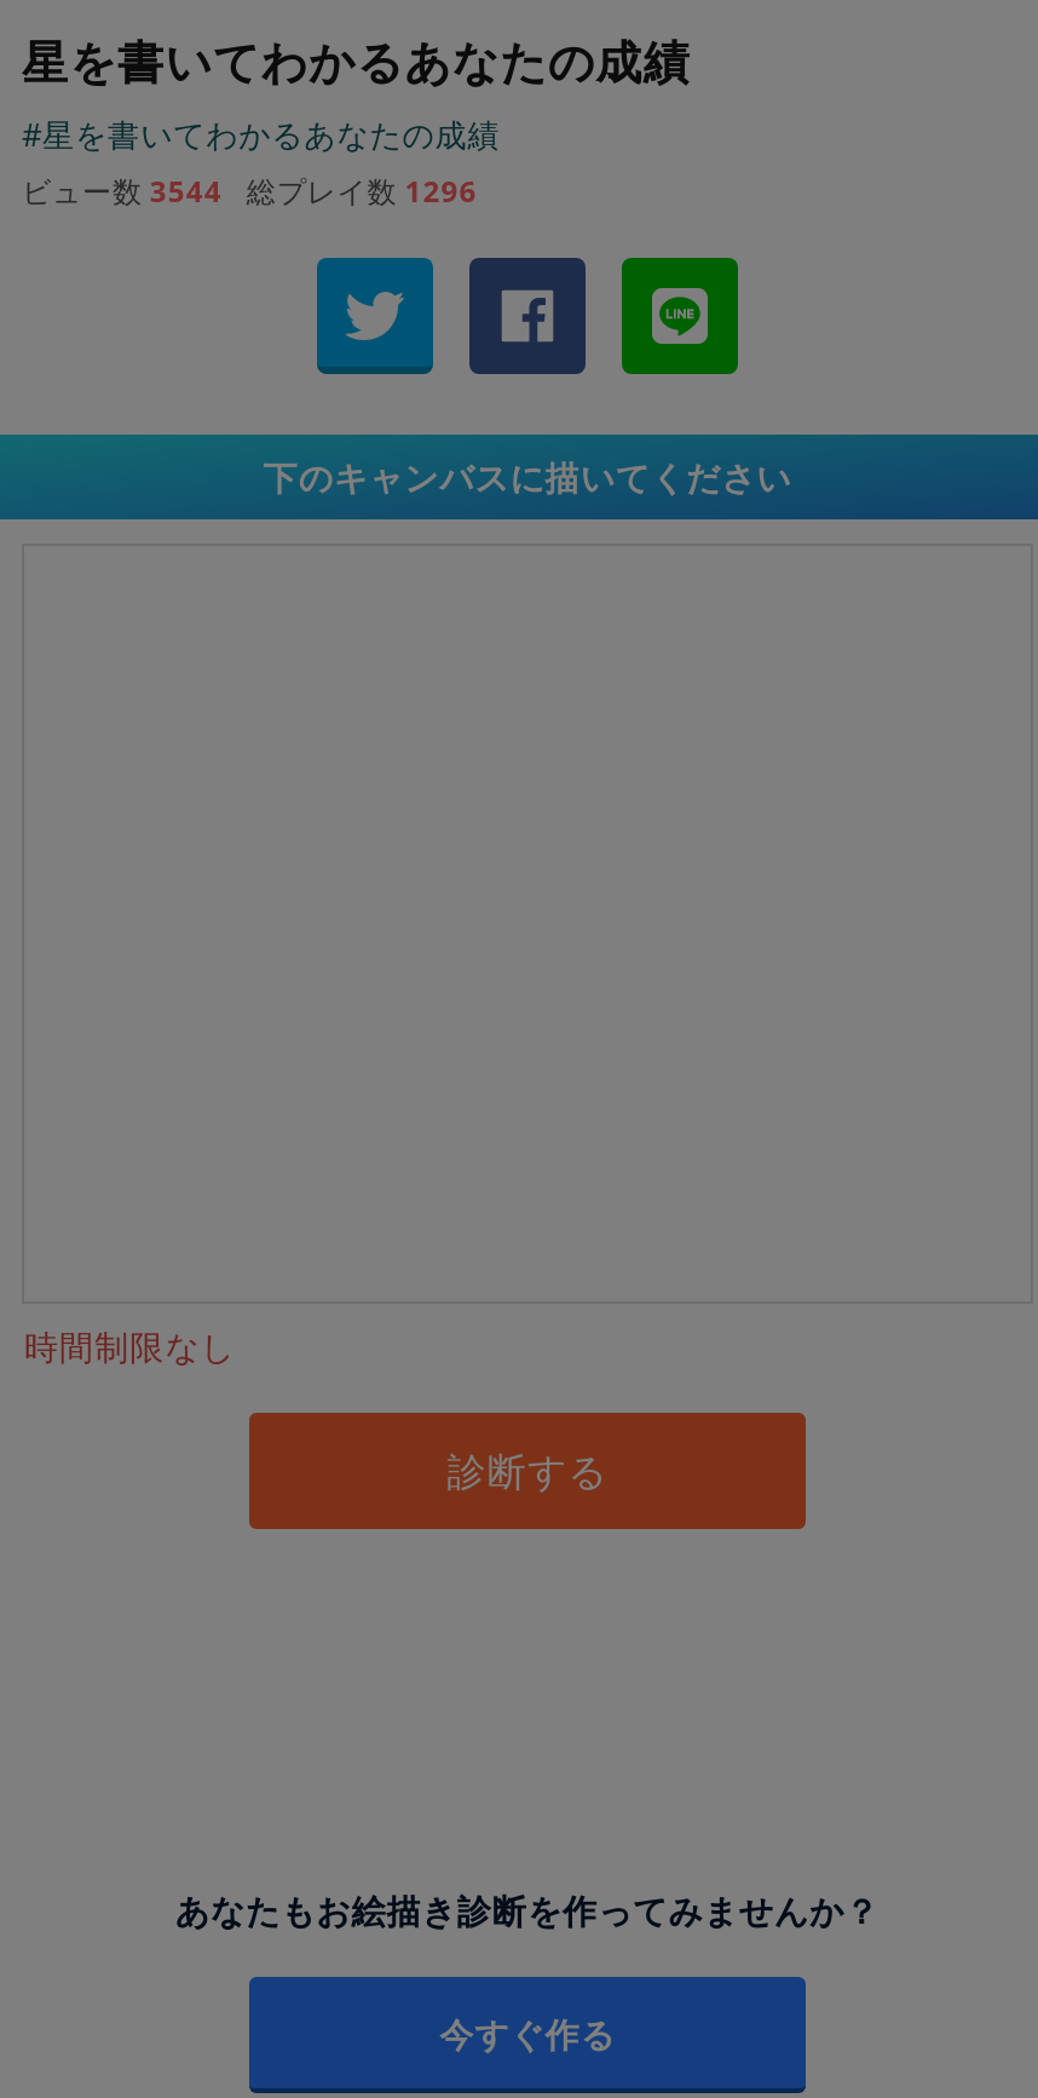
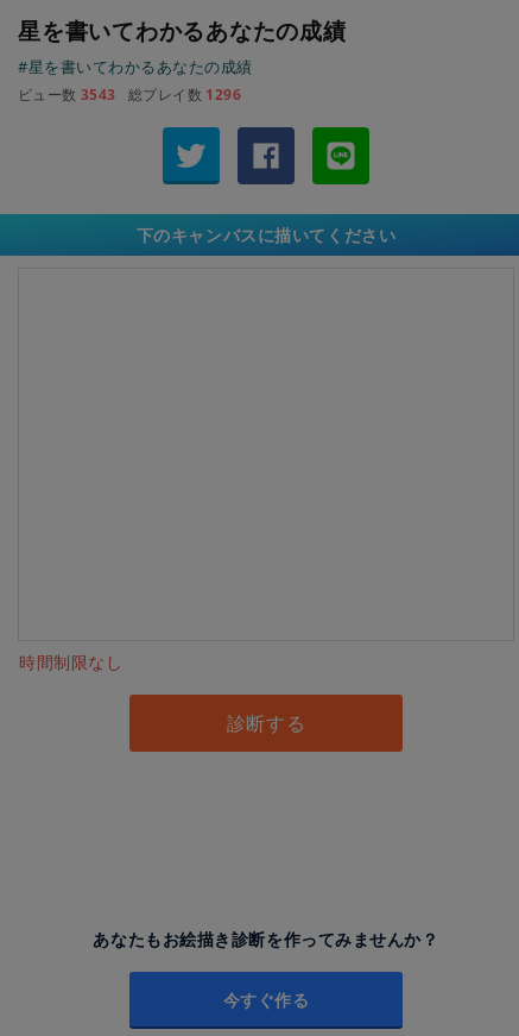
- ビュー数 3544 総プレイ数 1296
+ ビュー数 3543 総プレイ数 1296
